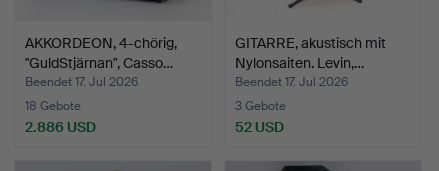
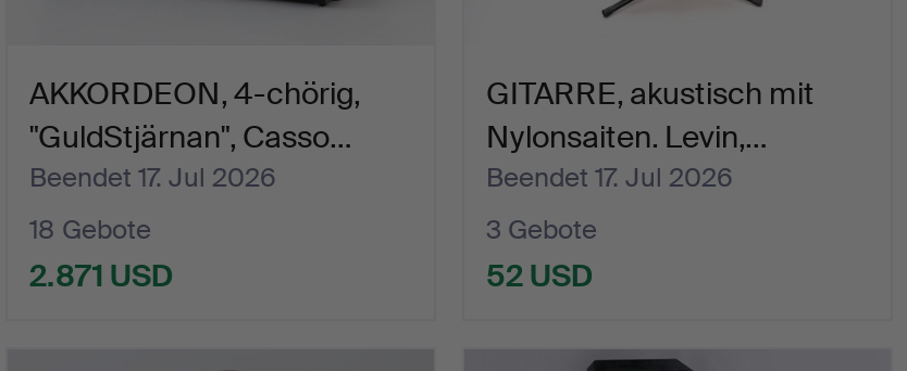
- 2.886 USD
+ 2.871 USD
